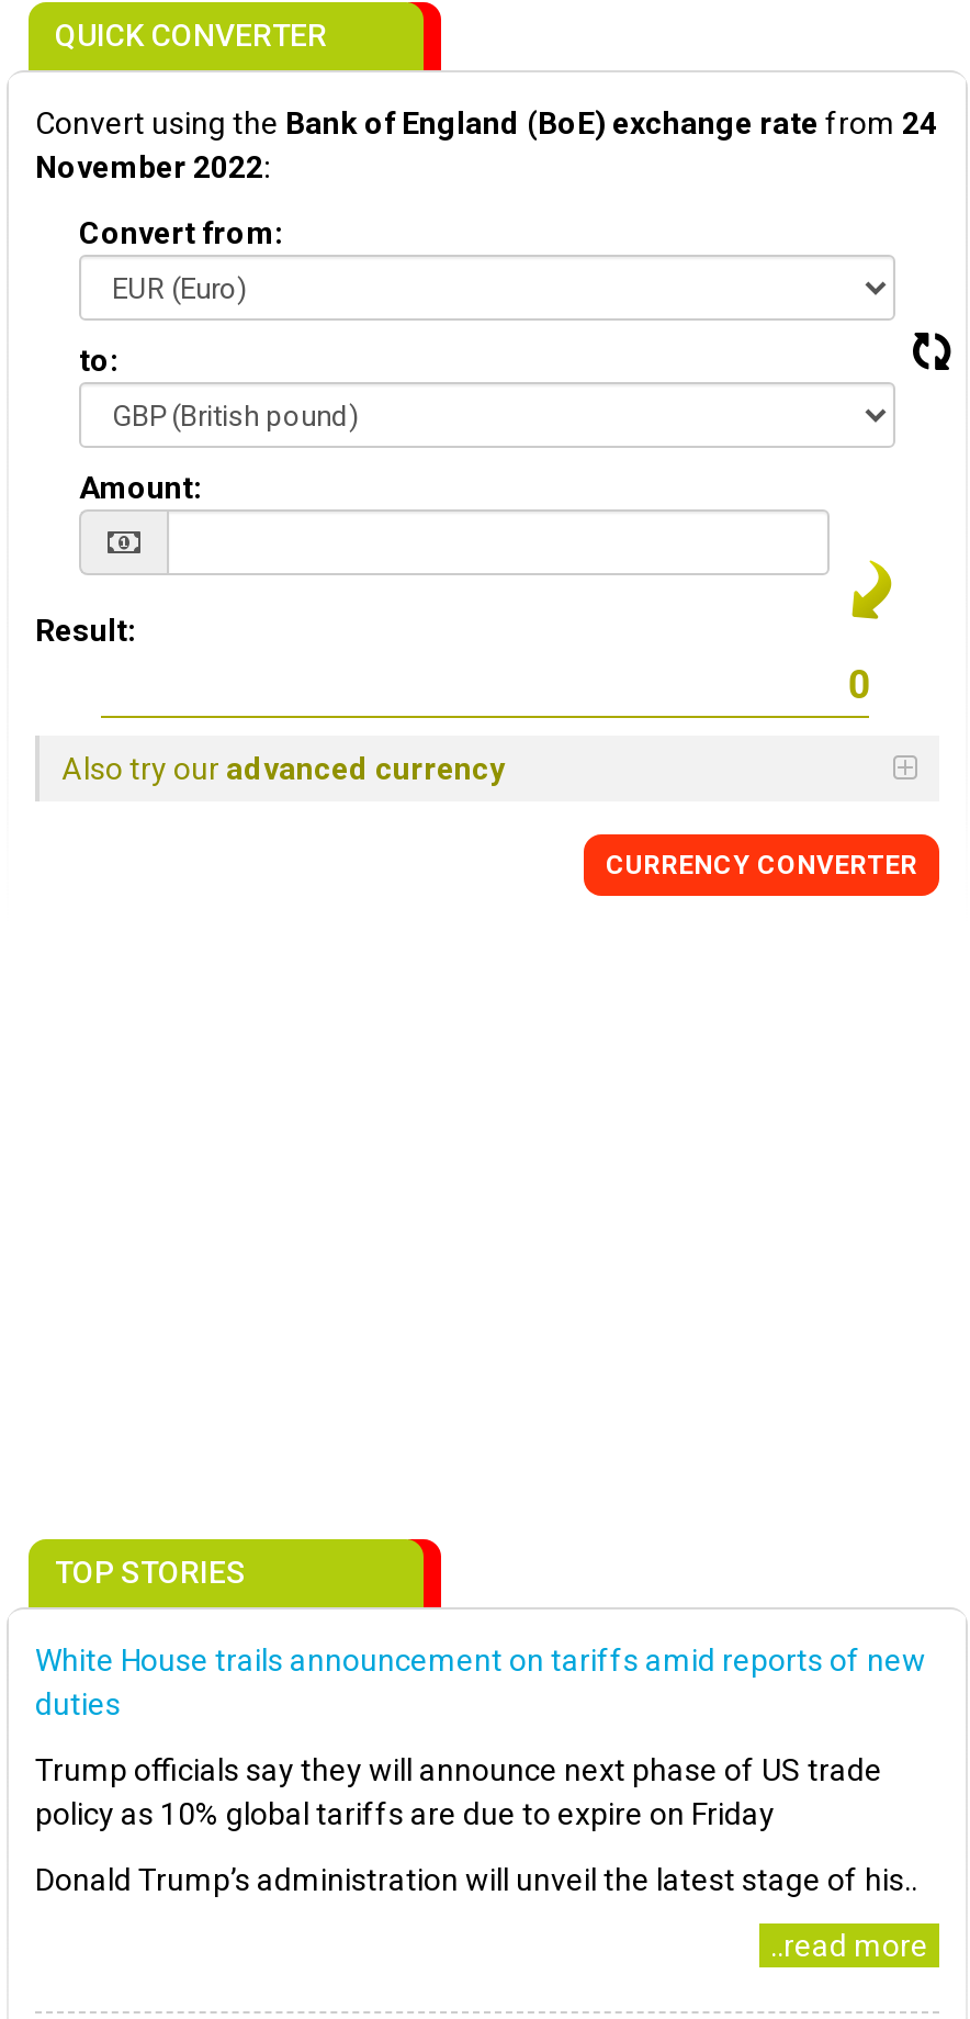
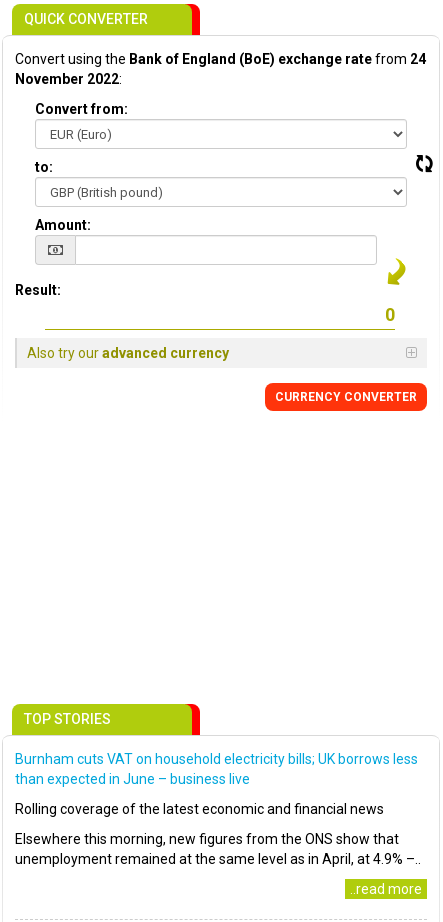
- White House trails announcement on tariffs amid reports of new
- duties
+ Burnham cuts VAT on household electricity bills; UK borrows less
+ than expected in June – business live

- Trump officials say they will announce next phase of US trade
- policy as 10% global tariffs are due to expire on Friday
+ Rolling coverage of the latest economic and financial news

- Donald Trump’s administration will unveil the latest stage of his..
+ Elsewhere this morning, new figures from the ONS show that
+ unemployment remained at the same level as in April, at 4.9% –..
